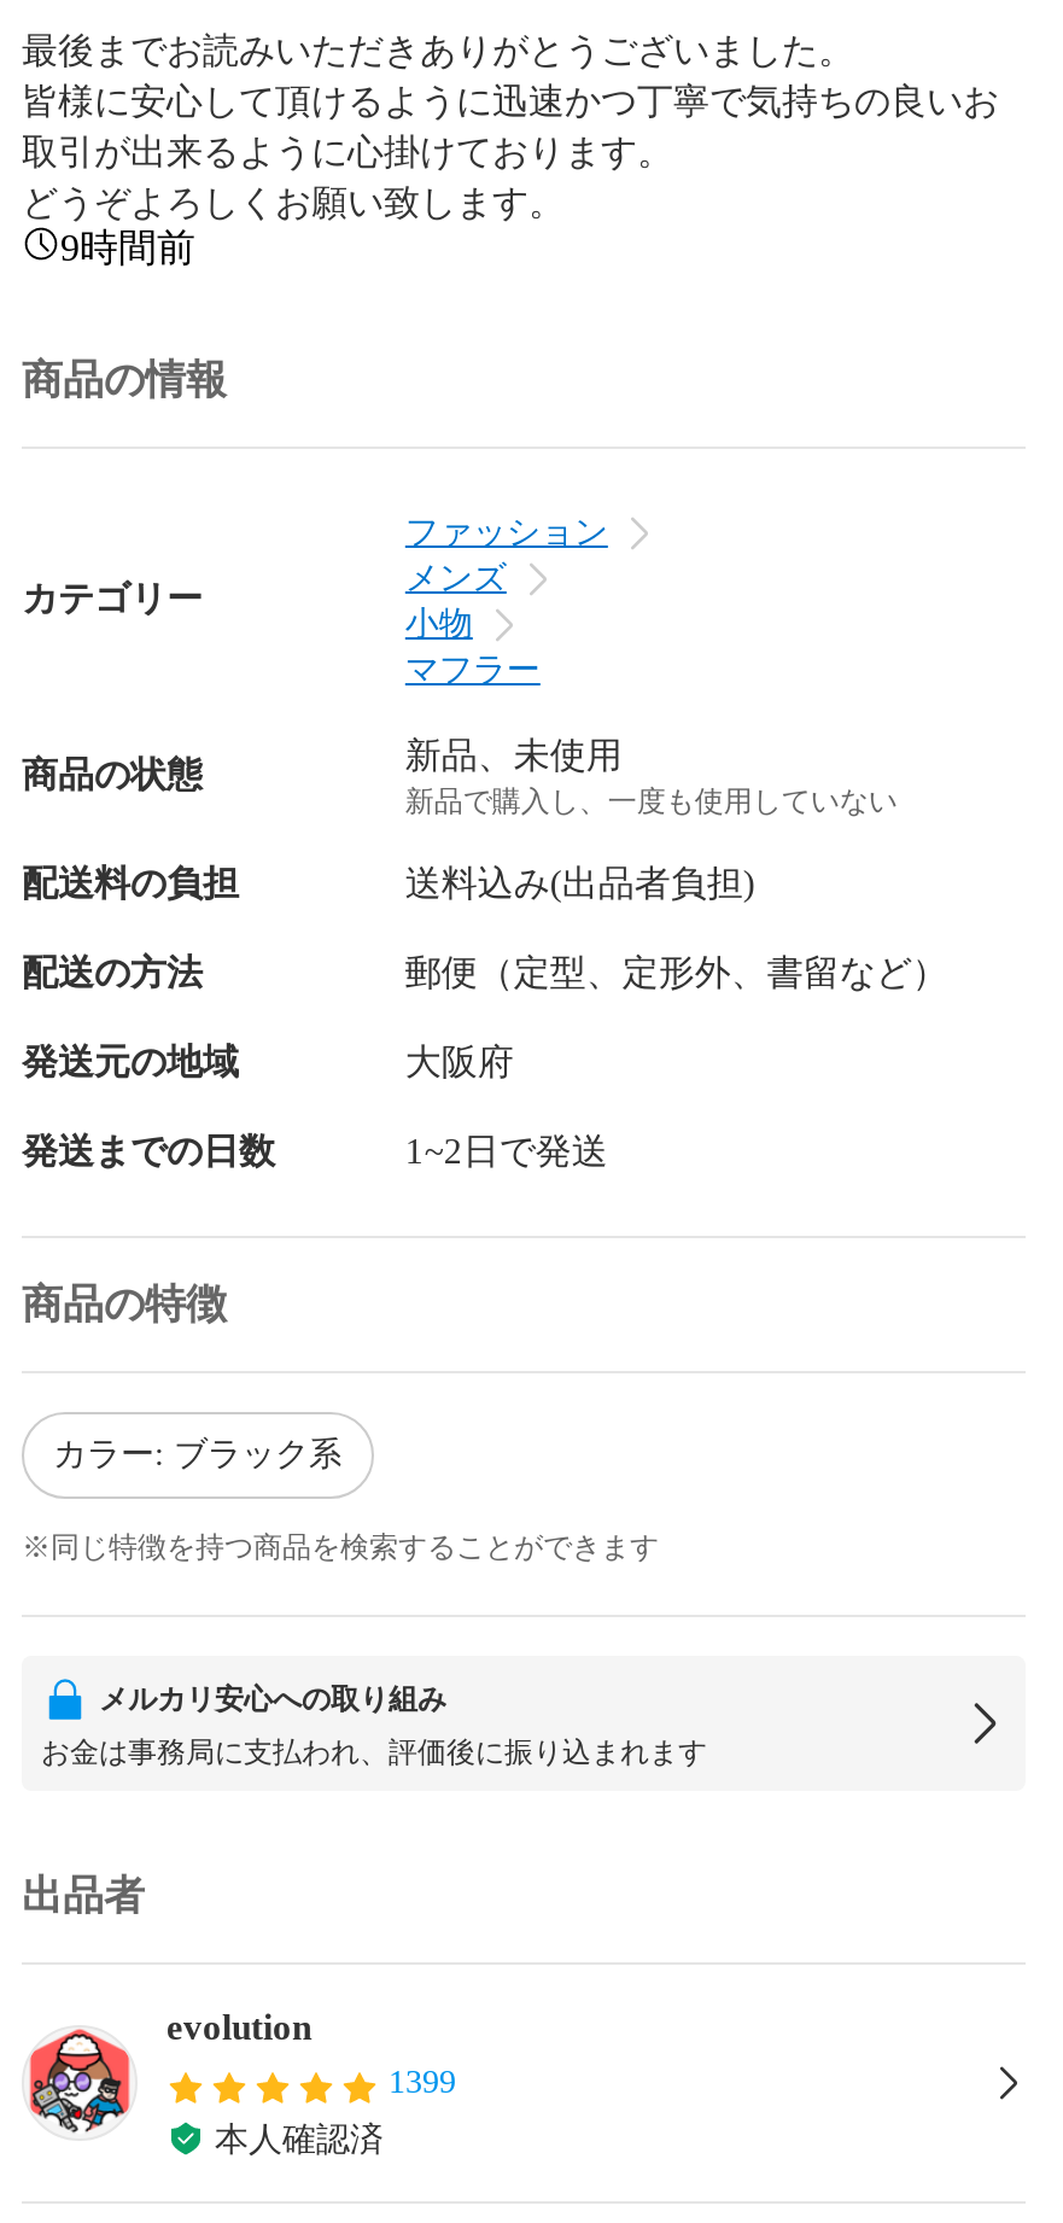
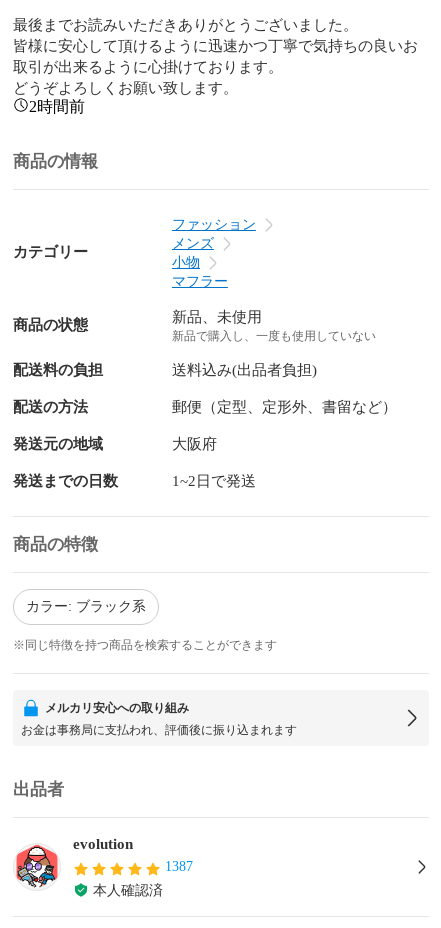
- 9時間前
+ 2時間前

- 1399
+ 1387
